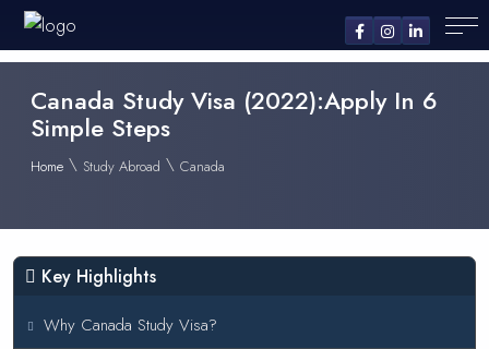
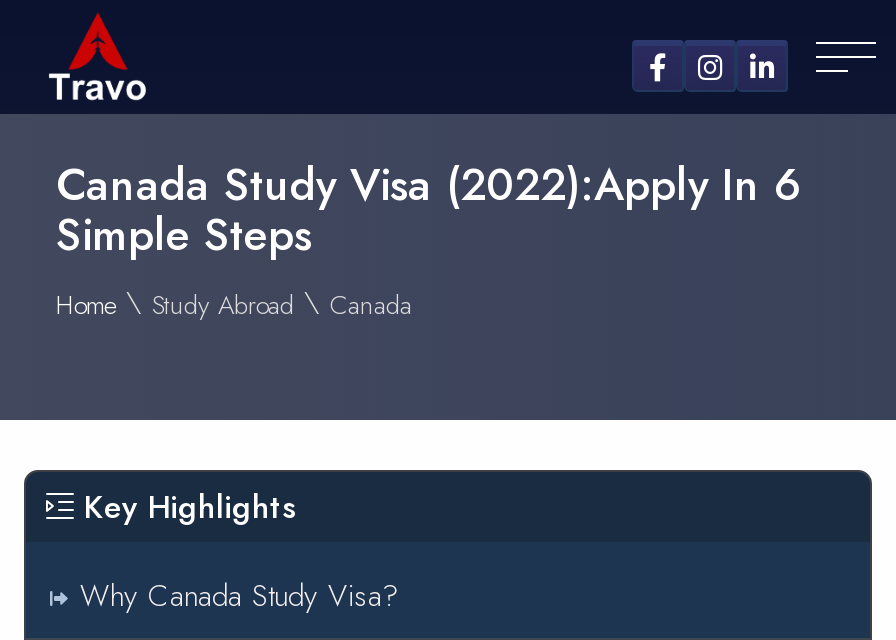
- [image]
+ [image]
